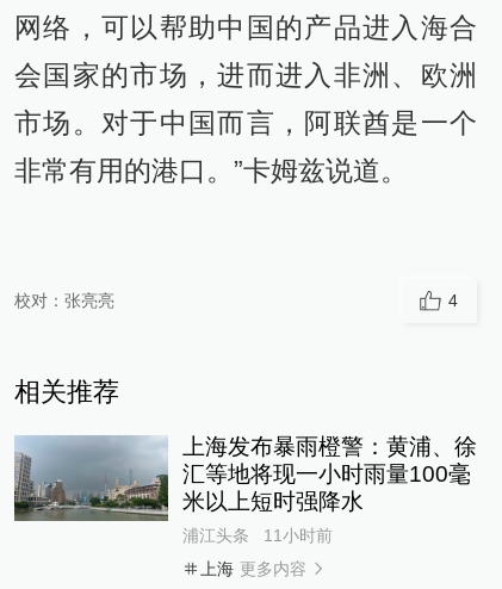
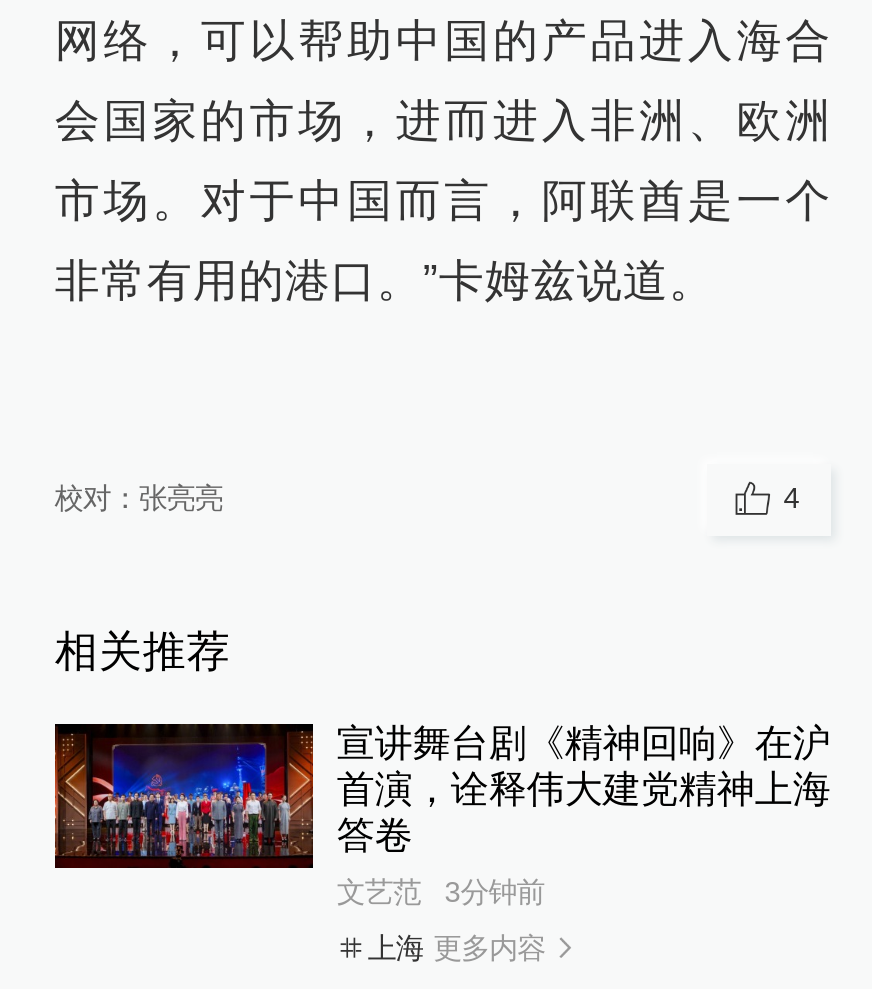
- [image]
- 上海发布暴雨橙警：黄浦、徐
- 汇等地将现一小时雨量100毫
- 米以上短时强降水
+ [image]
+ 宣讲舞台剧《精神回响》在沪
+ 首演，诠释伟大建党精神上海
+ 答卷

- 浦江头条
- 11小时前
+ 文艺范
+ 3分钟前
